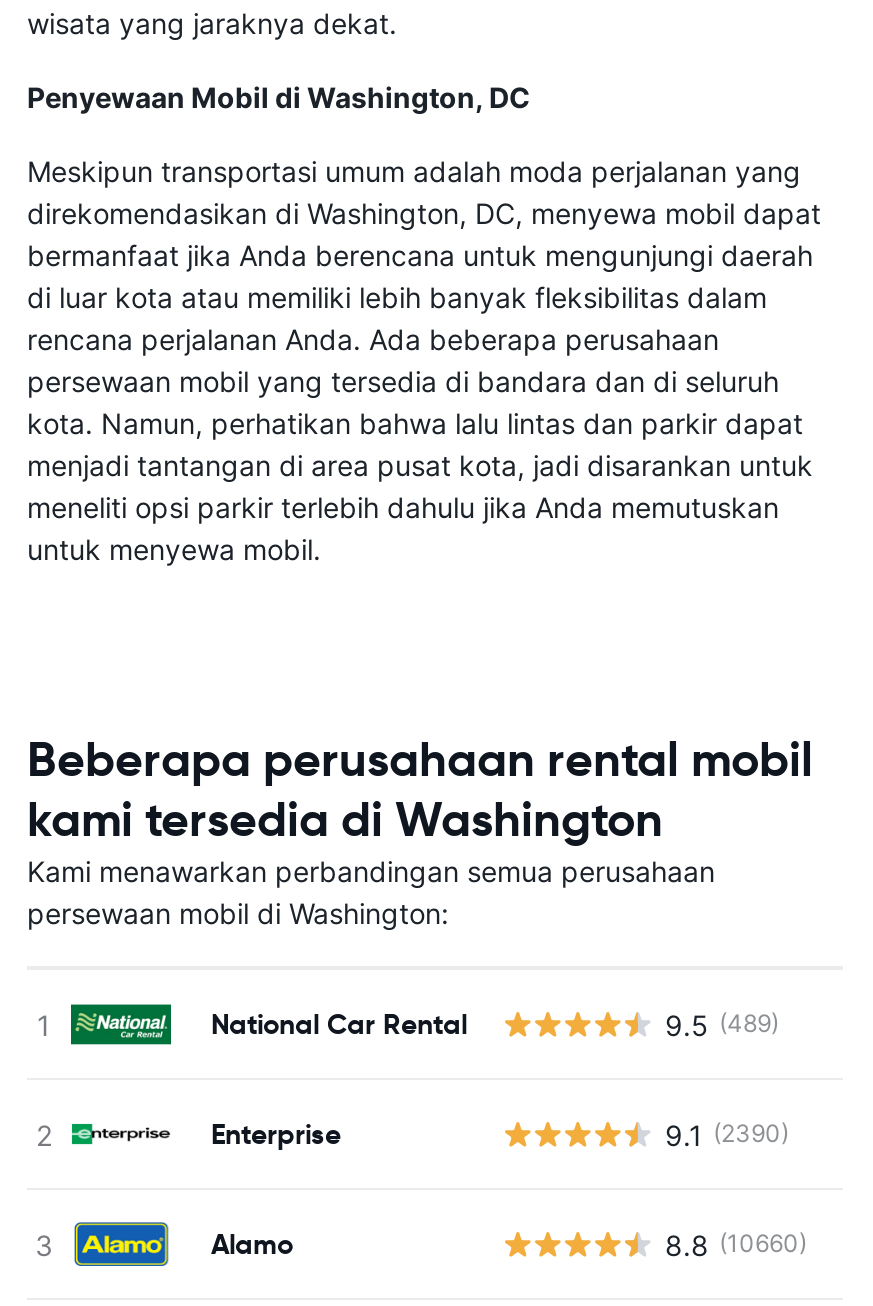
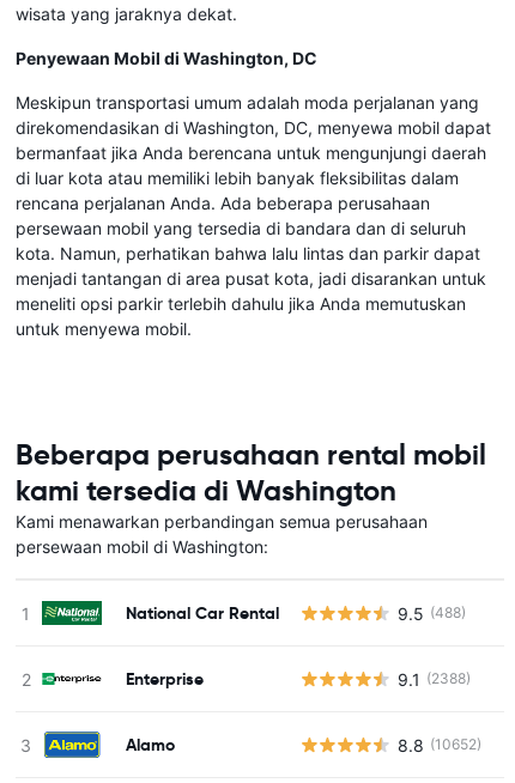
- 9.5 (489)
+ 9.5 (488)

- 9.1 (2390)
+ 9.1 (2388)

- 8.8 (10660)
+ 8.8 (10652)
